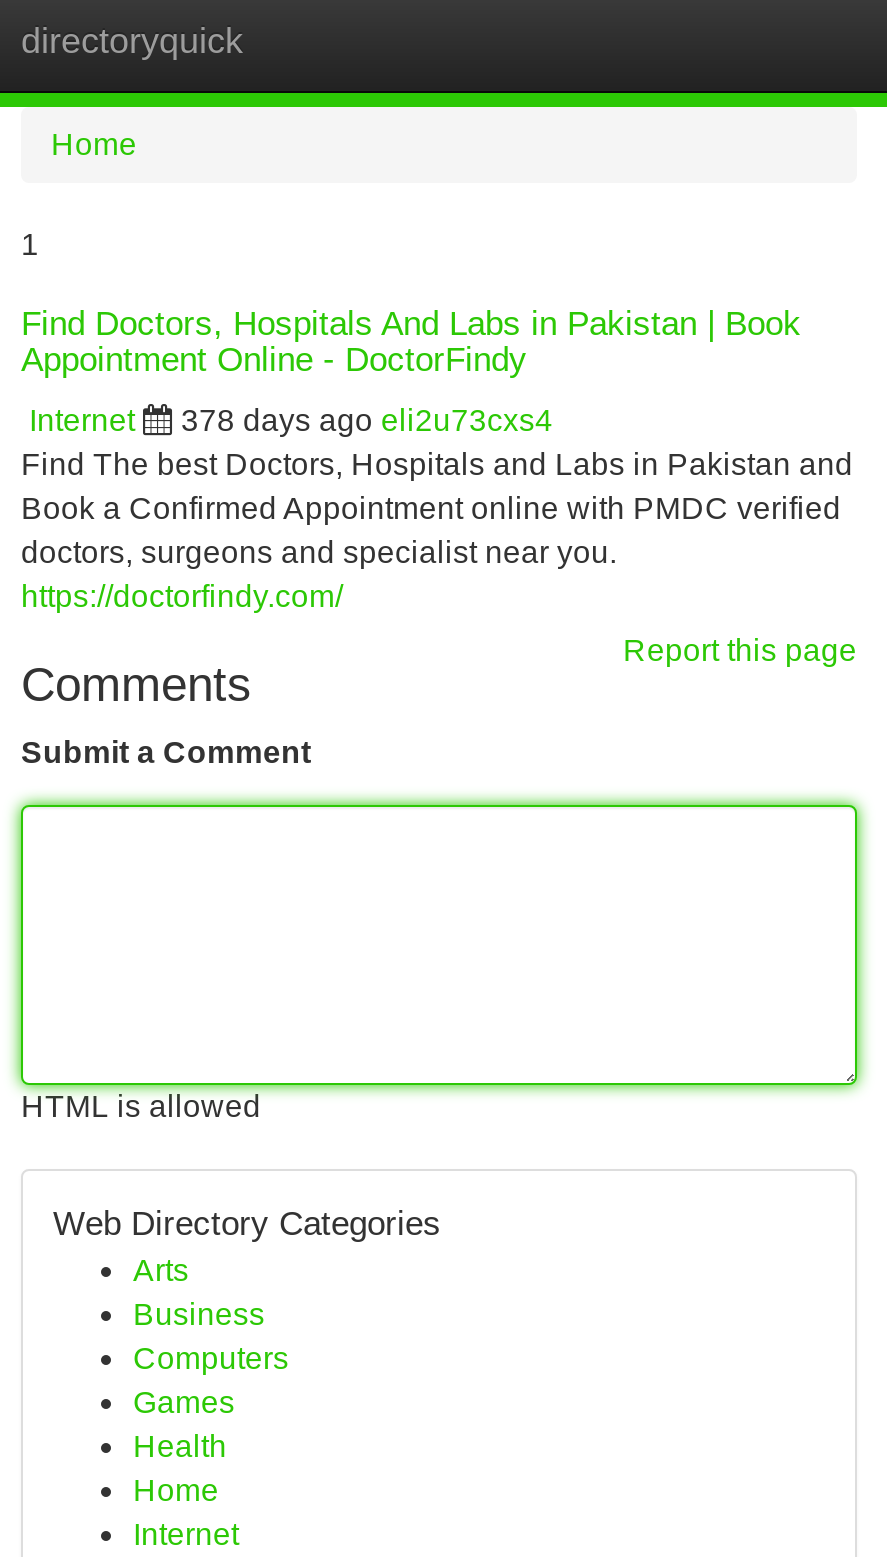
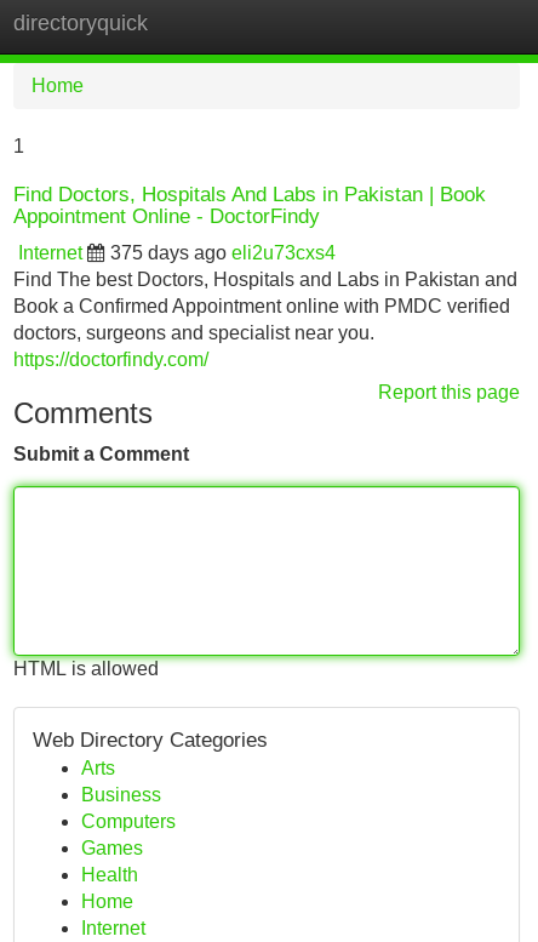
- 378 days ago eli2u73cxs4
+ 375 days ago eli2u73cxs4
